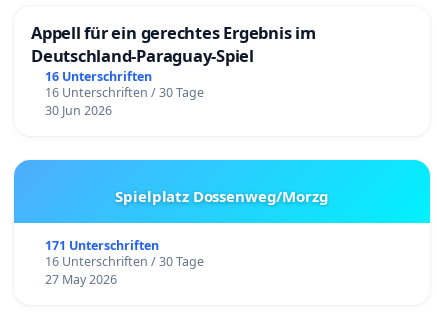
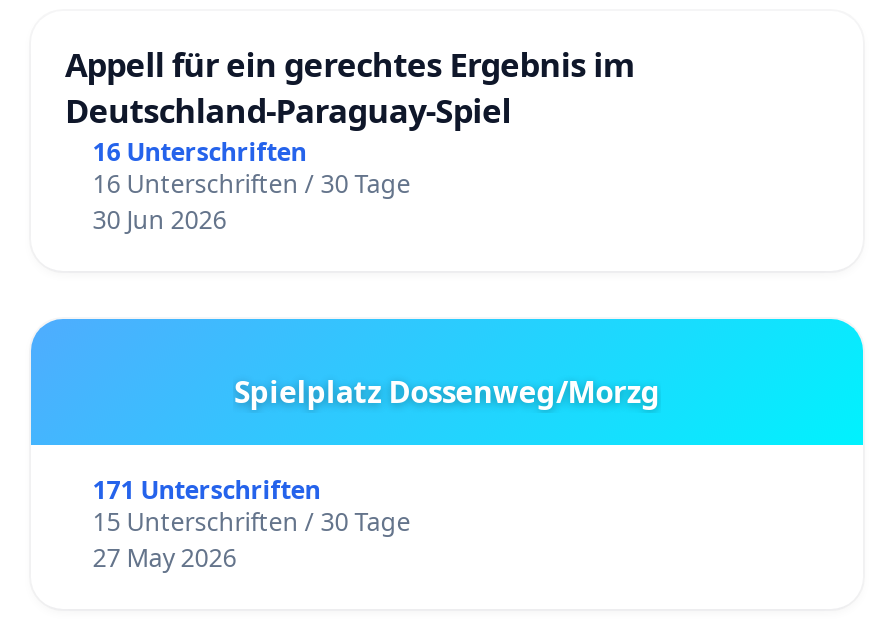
- 16 Unterschriften / 30 Tage
+ 15 Unterschriften / 30 Tage
